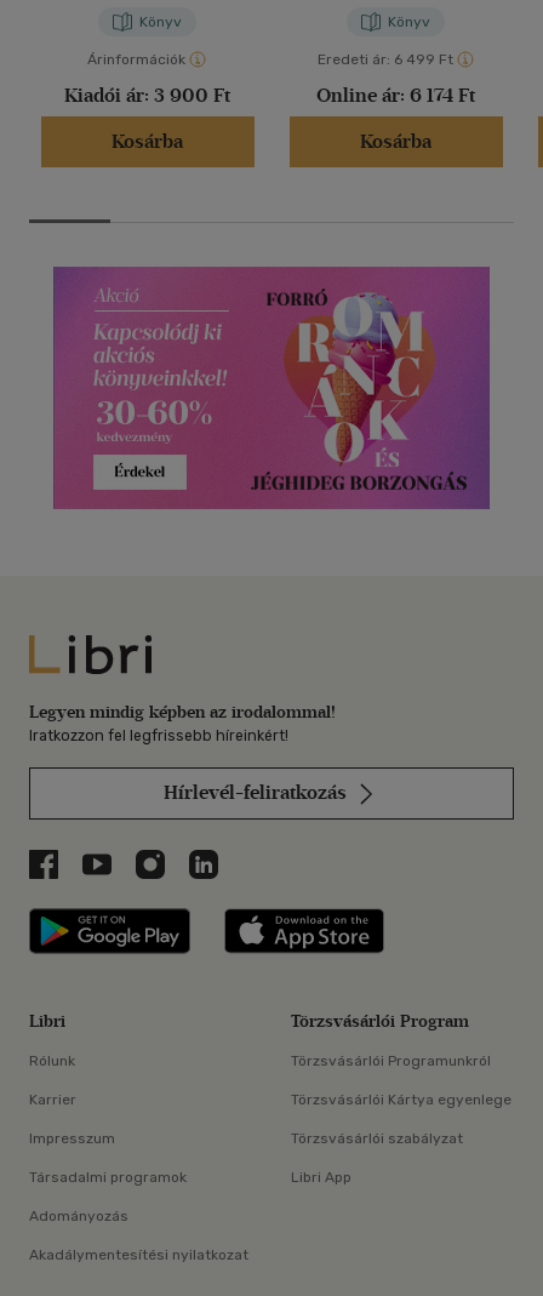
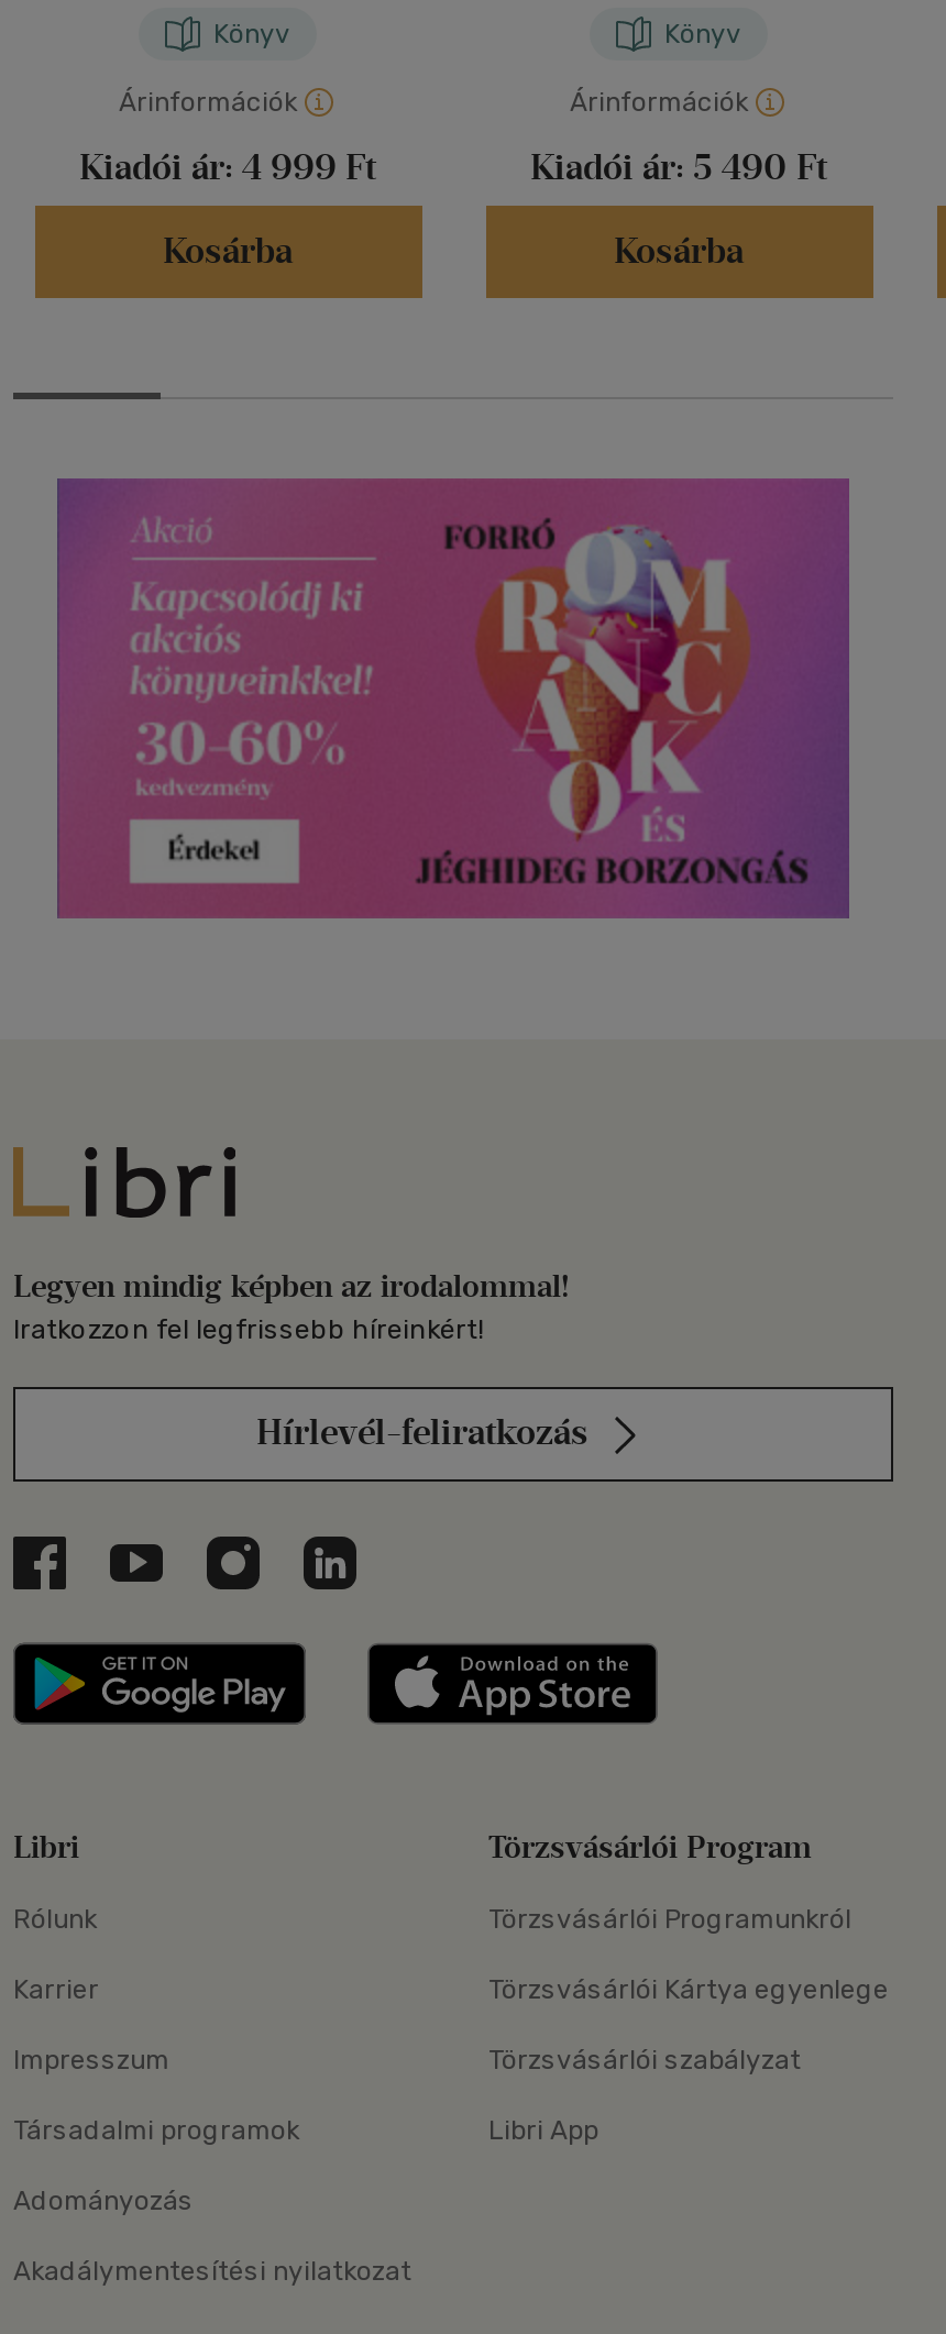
- Eredeti ár: 6 499 Ft
+ Árinformációk

- Kiadói ár: 3 900 Ft
+ Kiadói ár: 4 999 Ft

- Online ár: 6 174 Ft
+ Kiadói ár: 5 490 Ft
